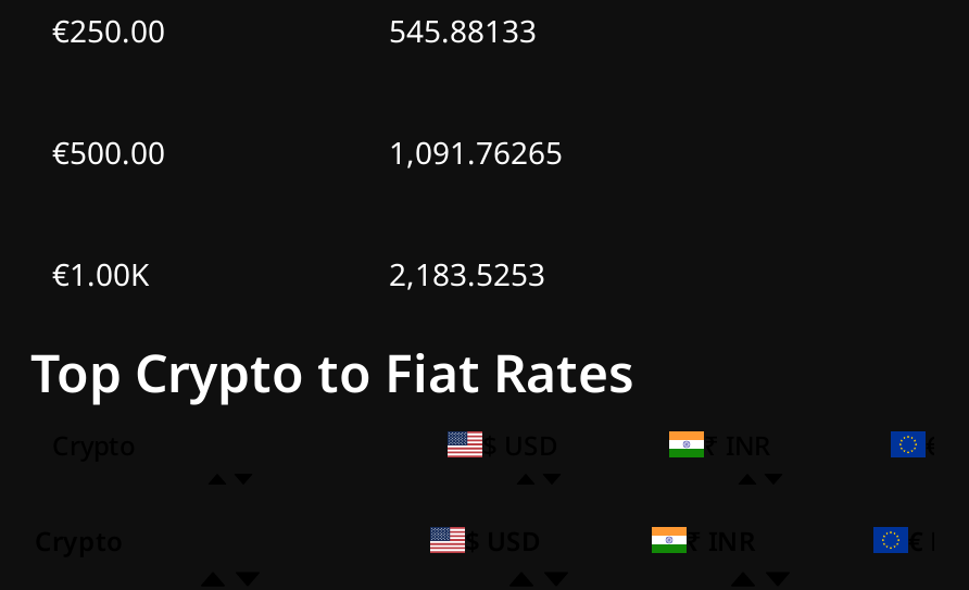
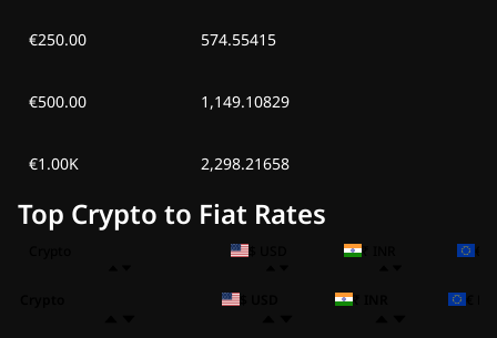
- 545.88133
+ 574.55415

- 1,091.76265
+ 1,149.10829

- 2,183.5253
+ 2,298.21658
